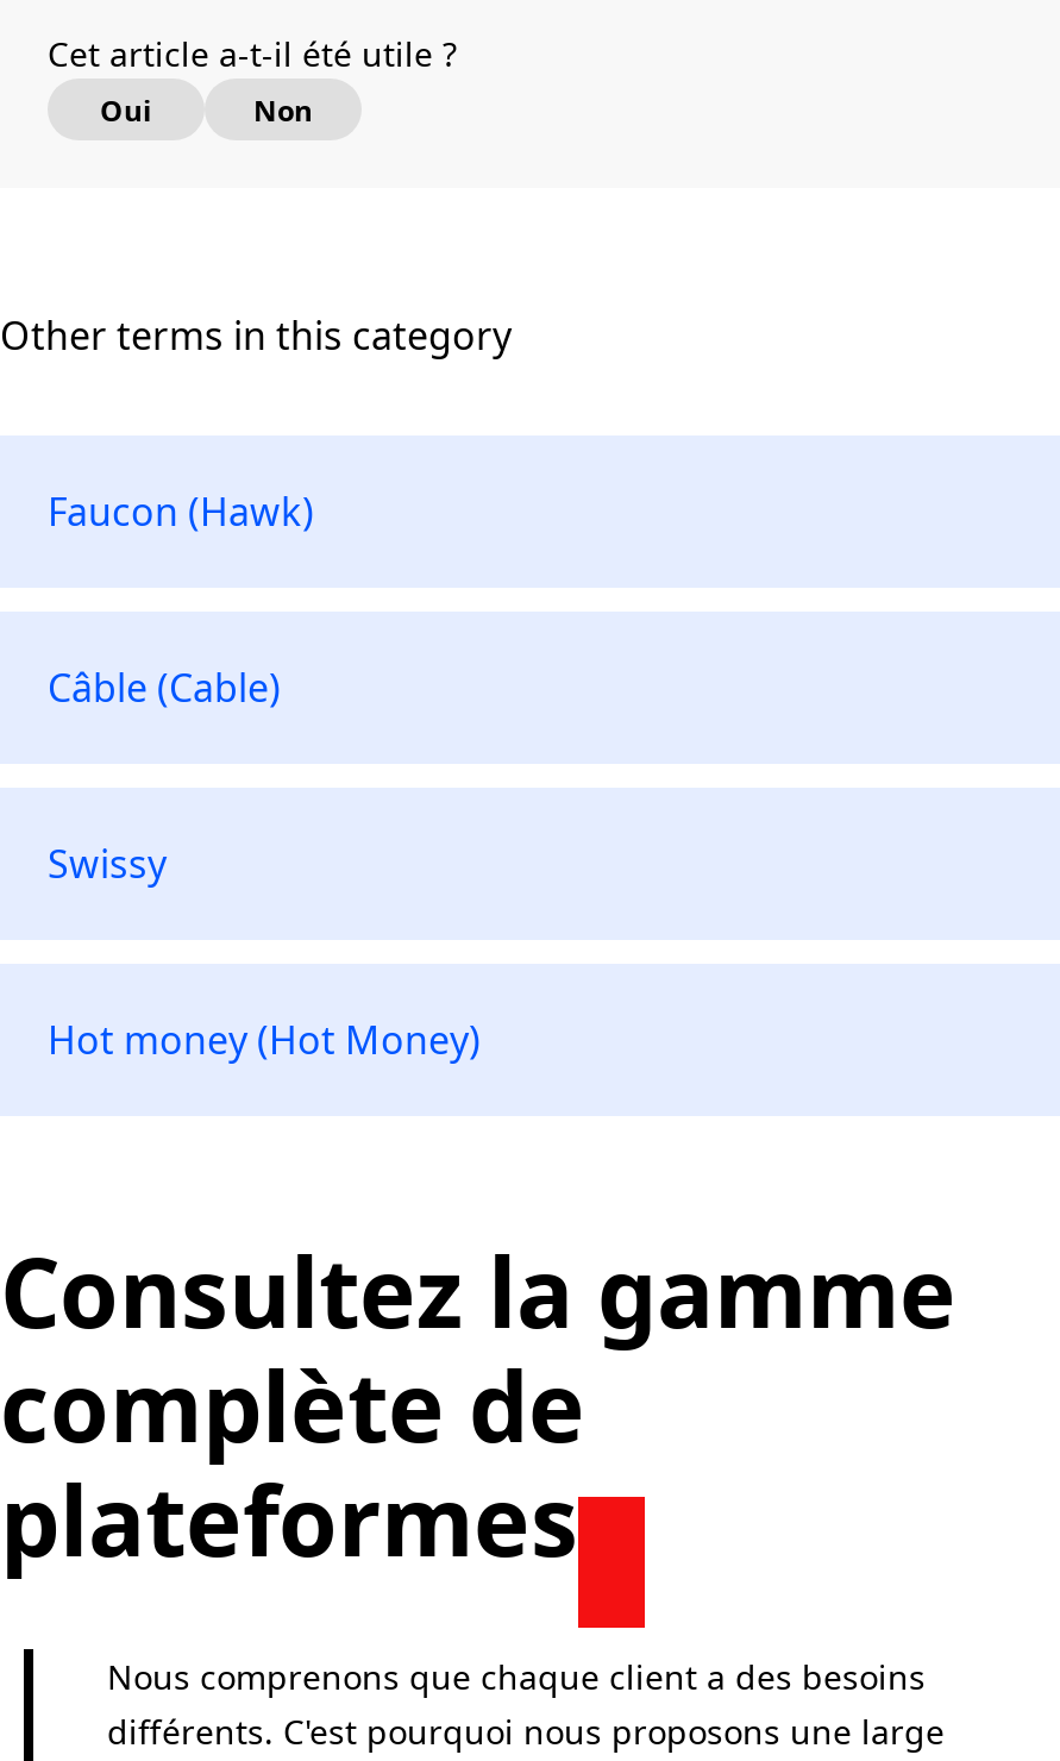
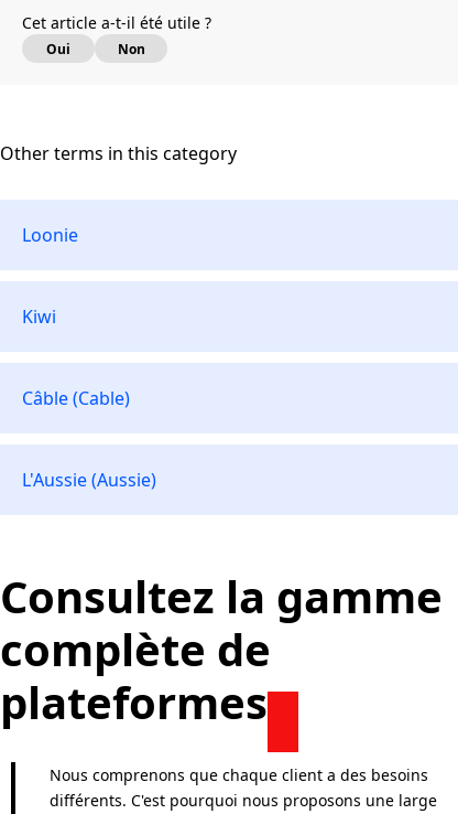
- Faucon (Hawk)
+ Loonie
+ Kiwi

moved down: Câble (Cable)

- Swissy
- Hot money (Hot Money)
+ L'Aussie (Aussie)
